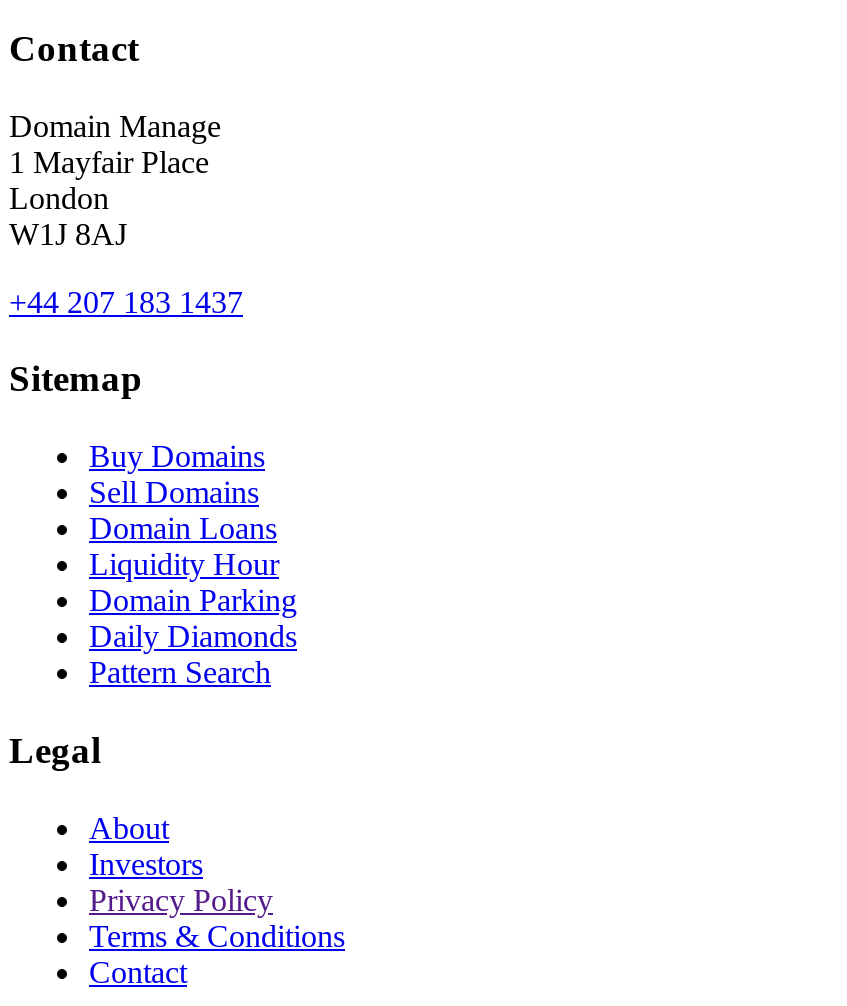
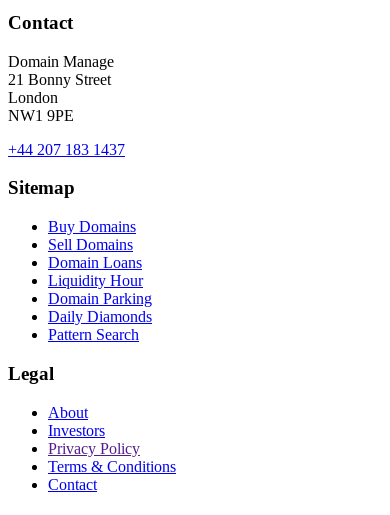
- 1 Mayfair Place
+ 21 Bonny Street

- W1J 8AJ
+ NW1 9PE
